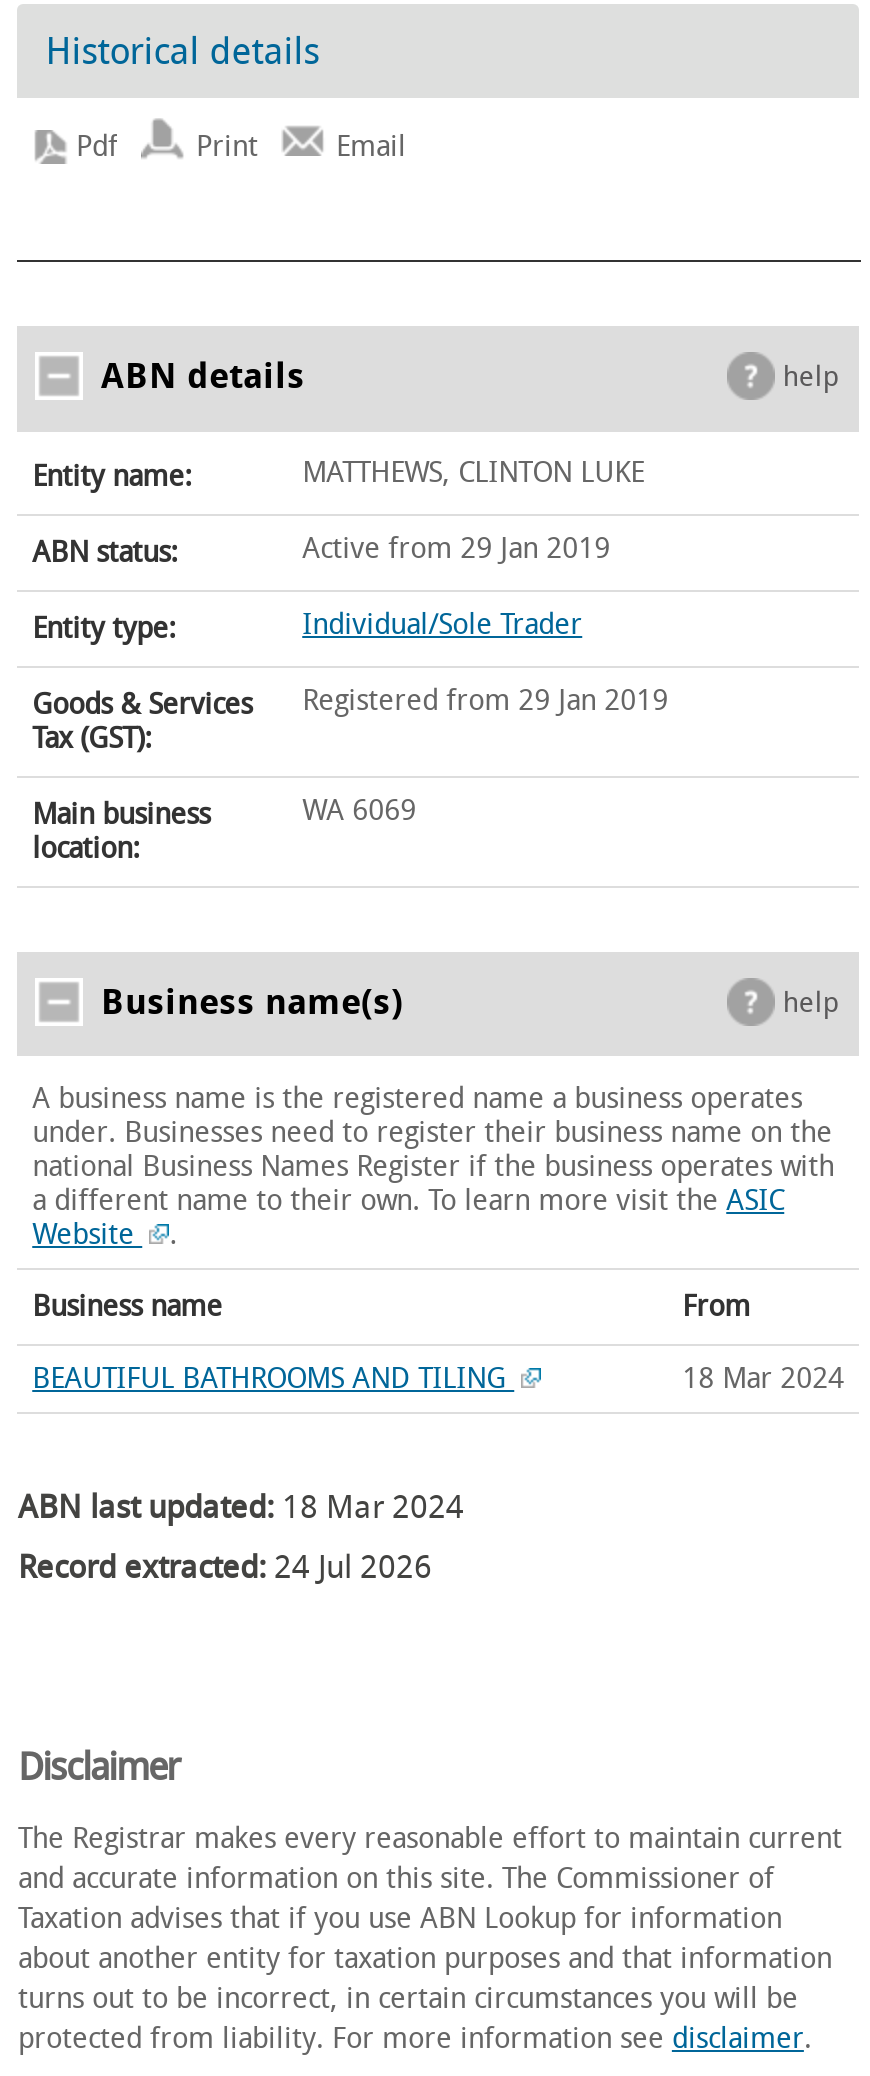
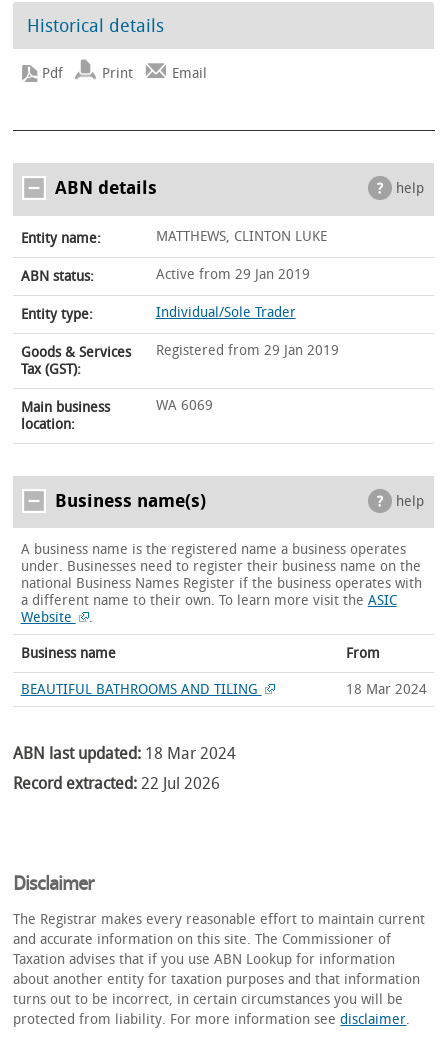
- Record extracted: 24 Jul 2026
+ Record extracted: 22 Jul 2026
